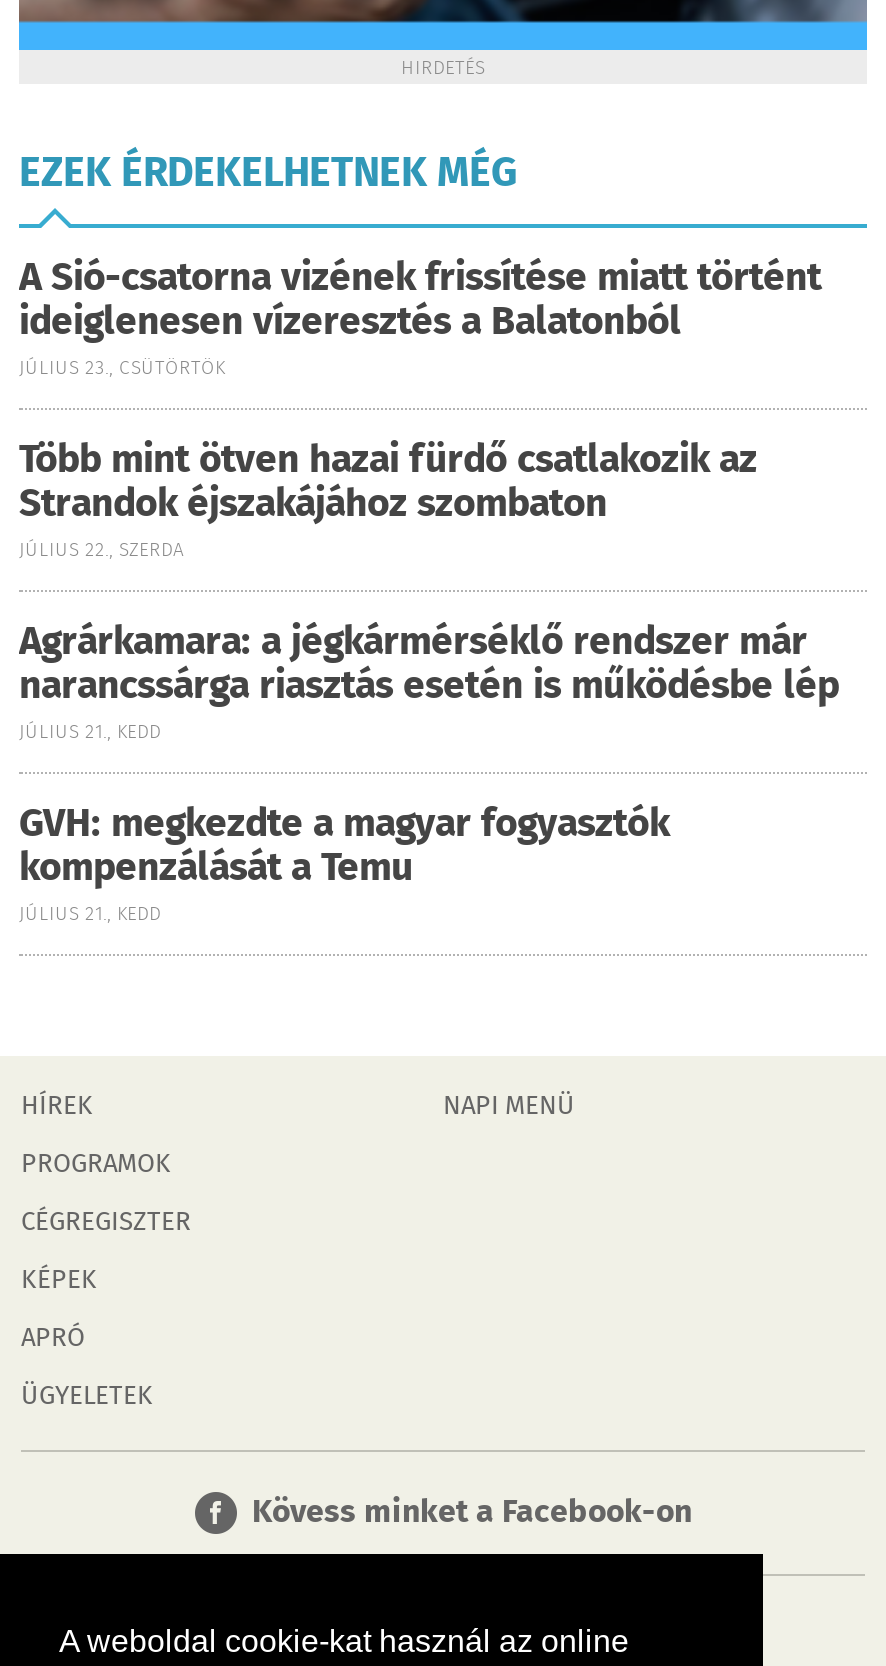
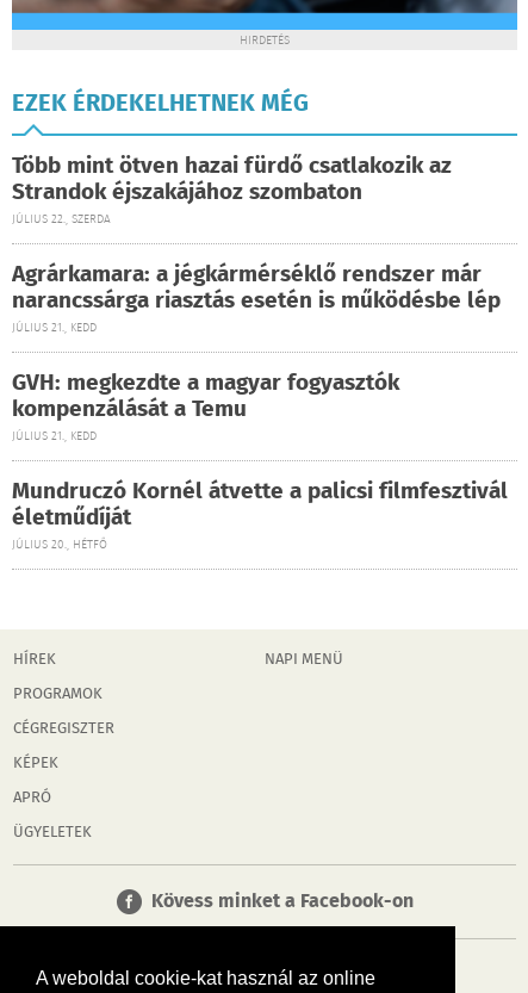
- A Sió-csatorna vizének frissítése miatt történt
- ideiglenesen vízeresztés a Balatonból
- JÚLIUS 23., CSÜTÖRTÖK

moved up: Több mint ötven hazai fürdő csatlakozik az | Strandok éjszakájához szombaton | JÚLIUS 22., SZERDA | ... | kompenzálását a Temu | JÚLIUS 21., KEDD

+ Mundruczó Kornél átvette a palicsi filmfesztivál
+ életműdíját
+ JÚLIUS 20., HÉTFŐ
